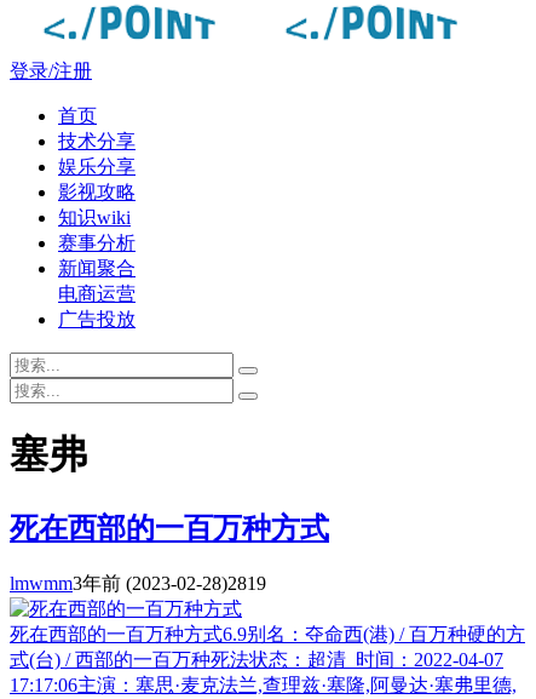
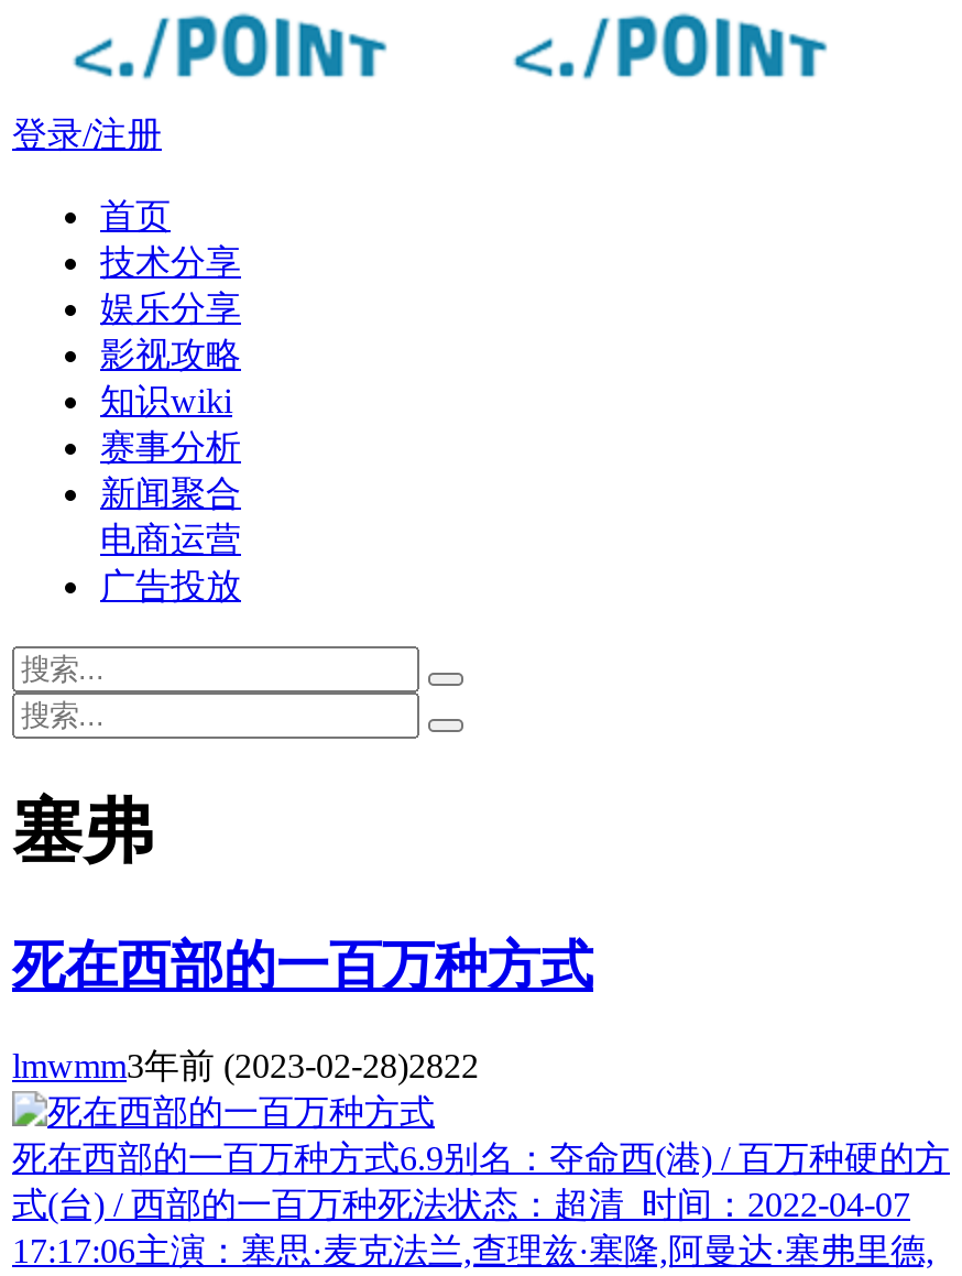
- lmwmm3年前(2023-02-28)2819
+ lmwmm3年前(2023-02-28)2822
